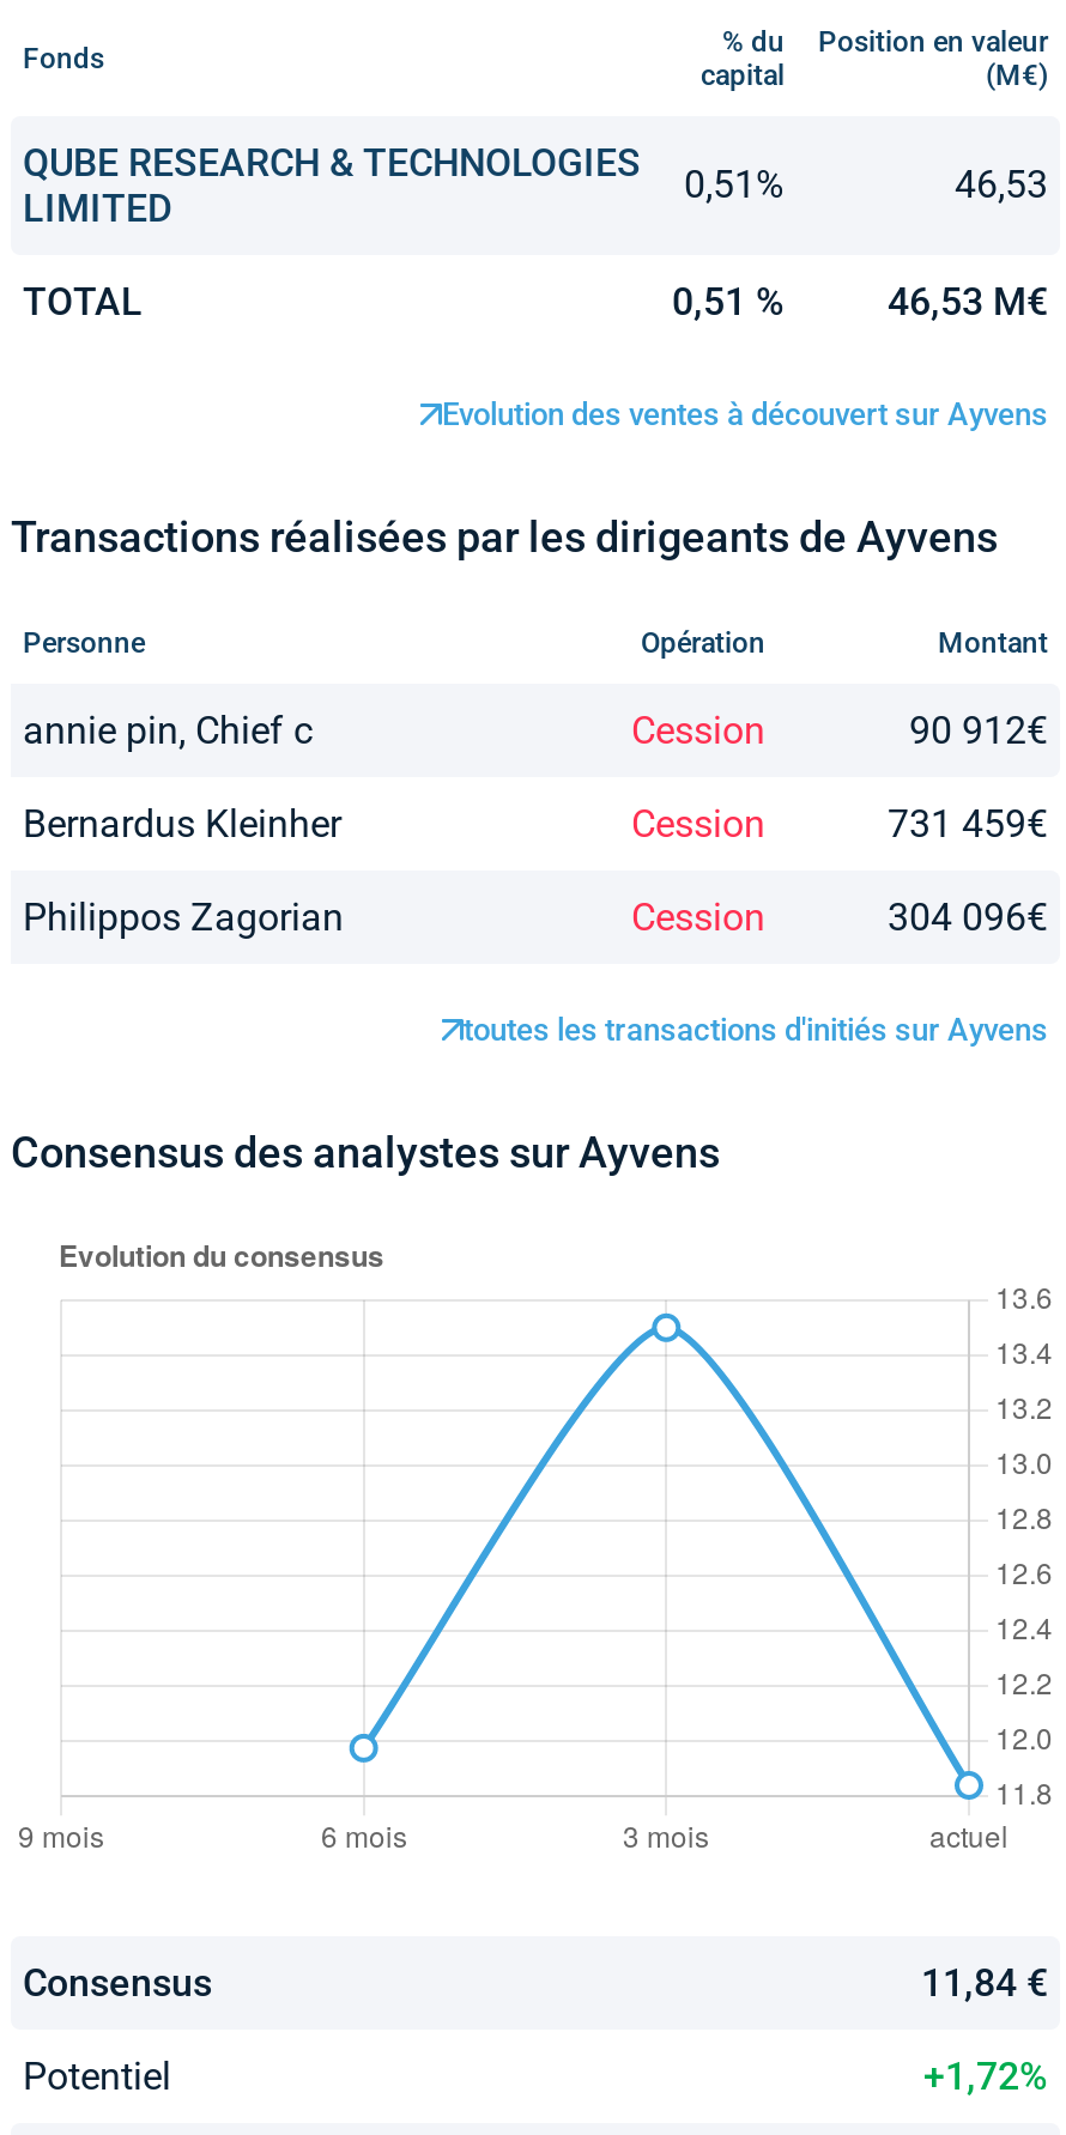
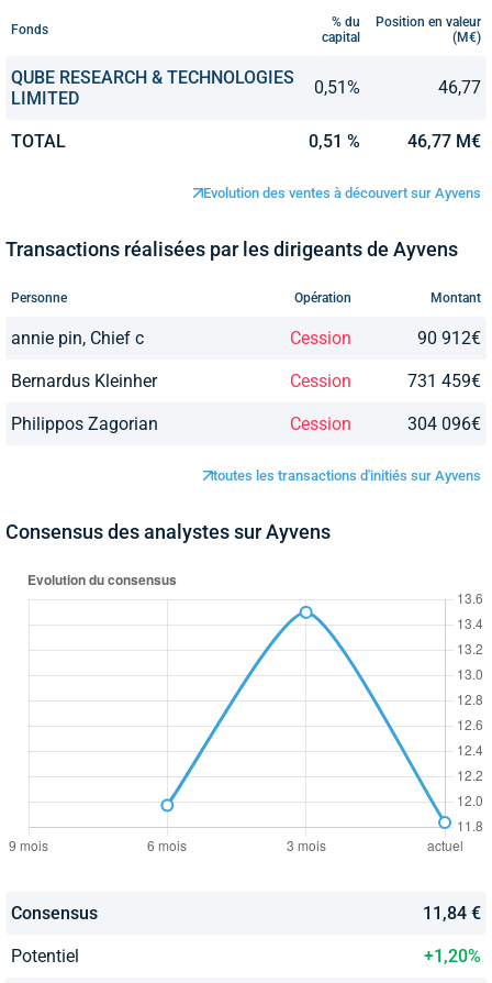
- 46,53
+ 46,77

- 46,53 M€
+ 46,77 M€

- +1,72%
+ +1,20%
